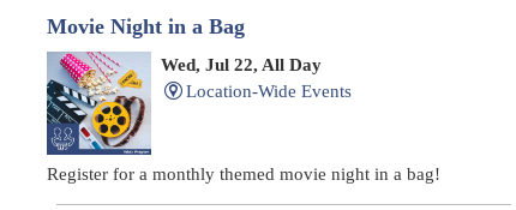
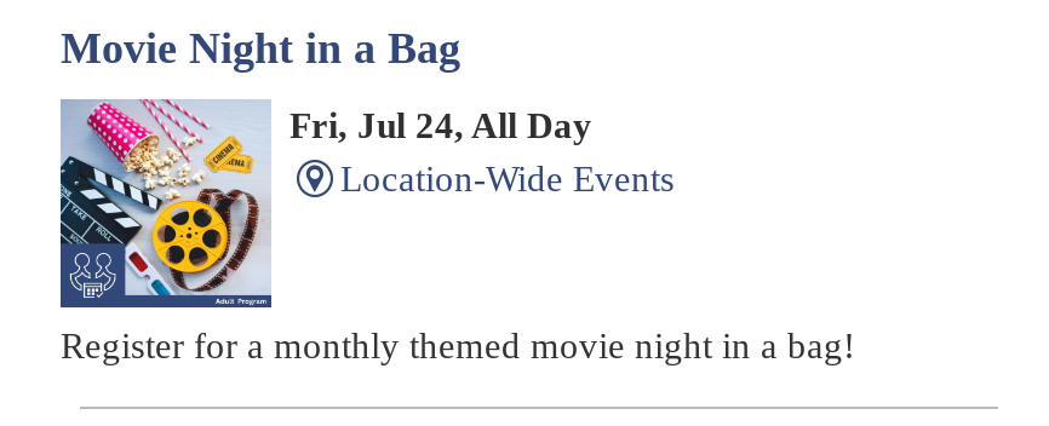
- Wed, Jul 22, All Day
+ Fri, Jul 24, All Day
